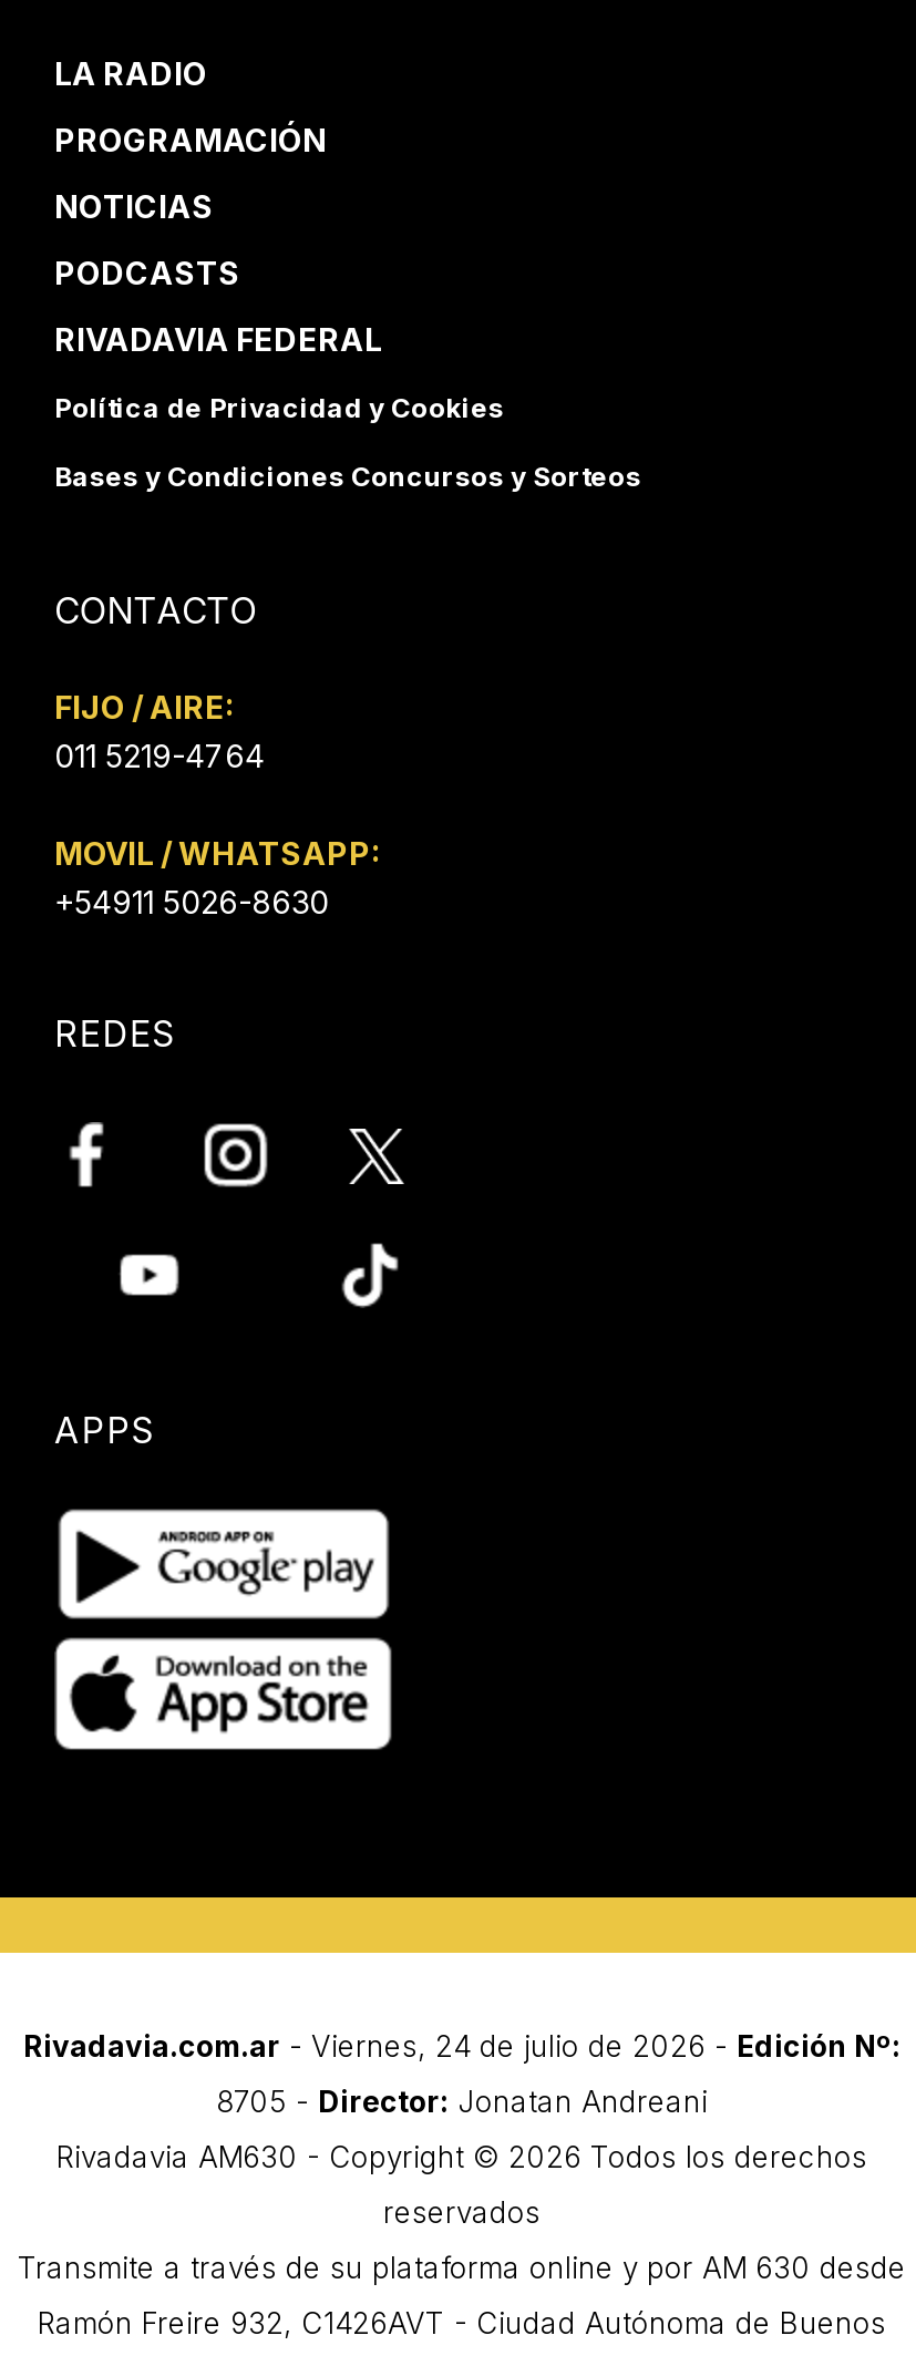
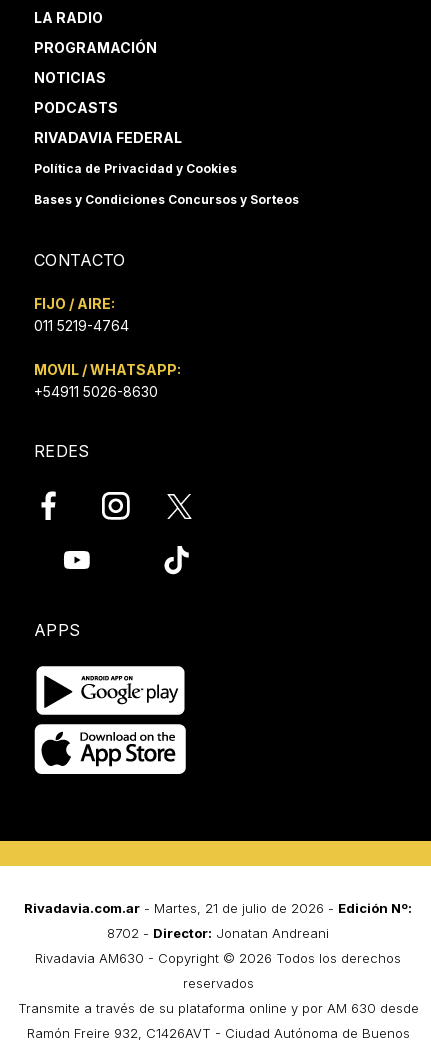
- Rivadavia.com.ar - Viernes, 24 de julio de 2026 - Edición Nº:
+ Rivadavia.com.ar - Martes, 21 de julio de 2026 - Edición Nº:

- 8705 - Director: Jonatan Andreani
+ 8702 - Director: Jonatan Andreani
